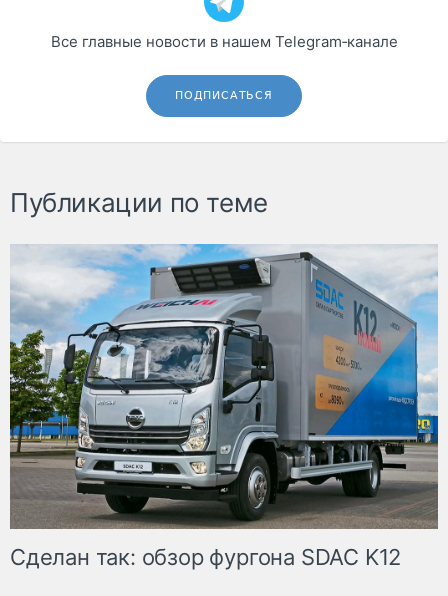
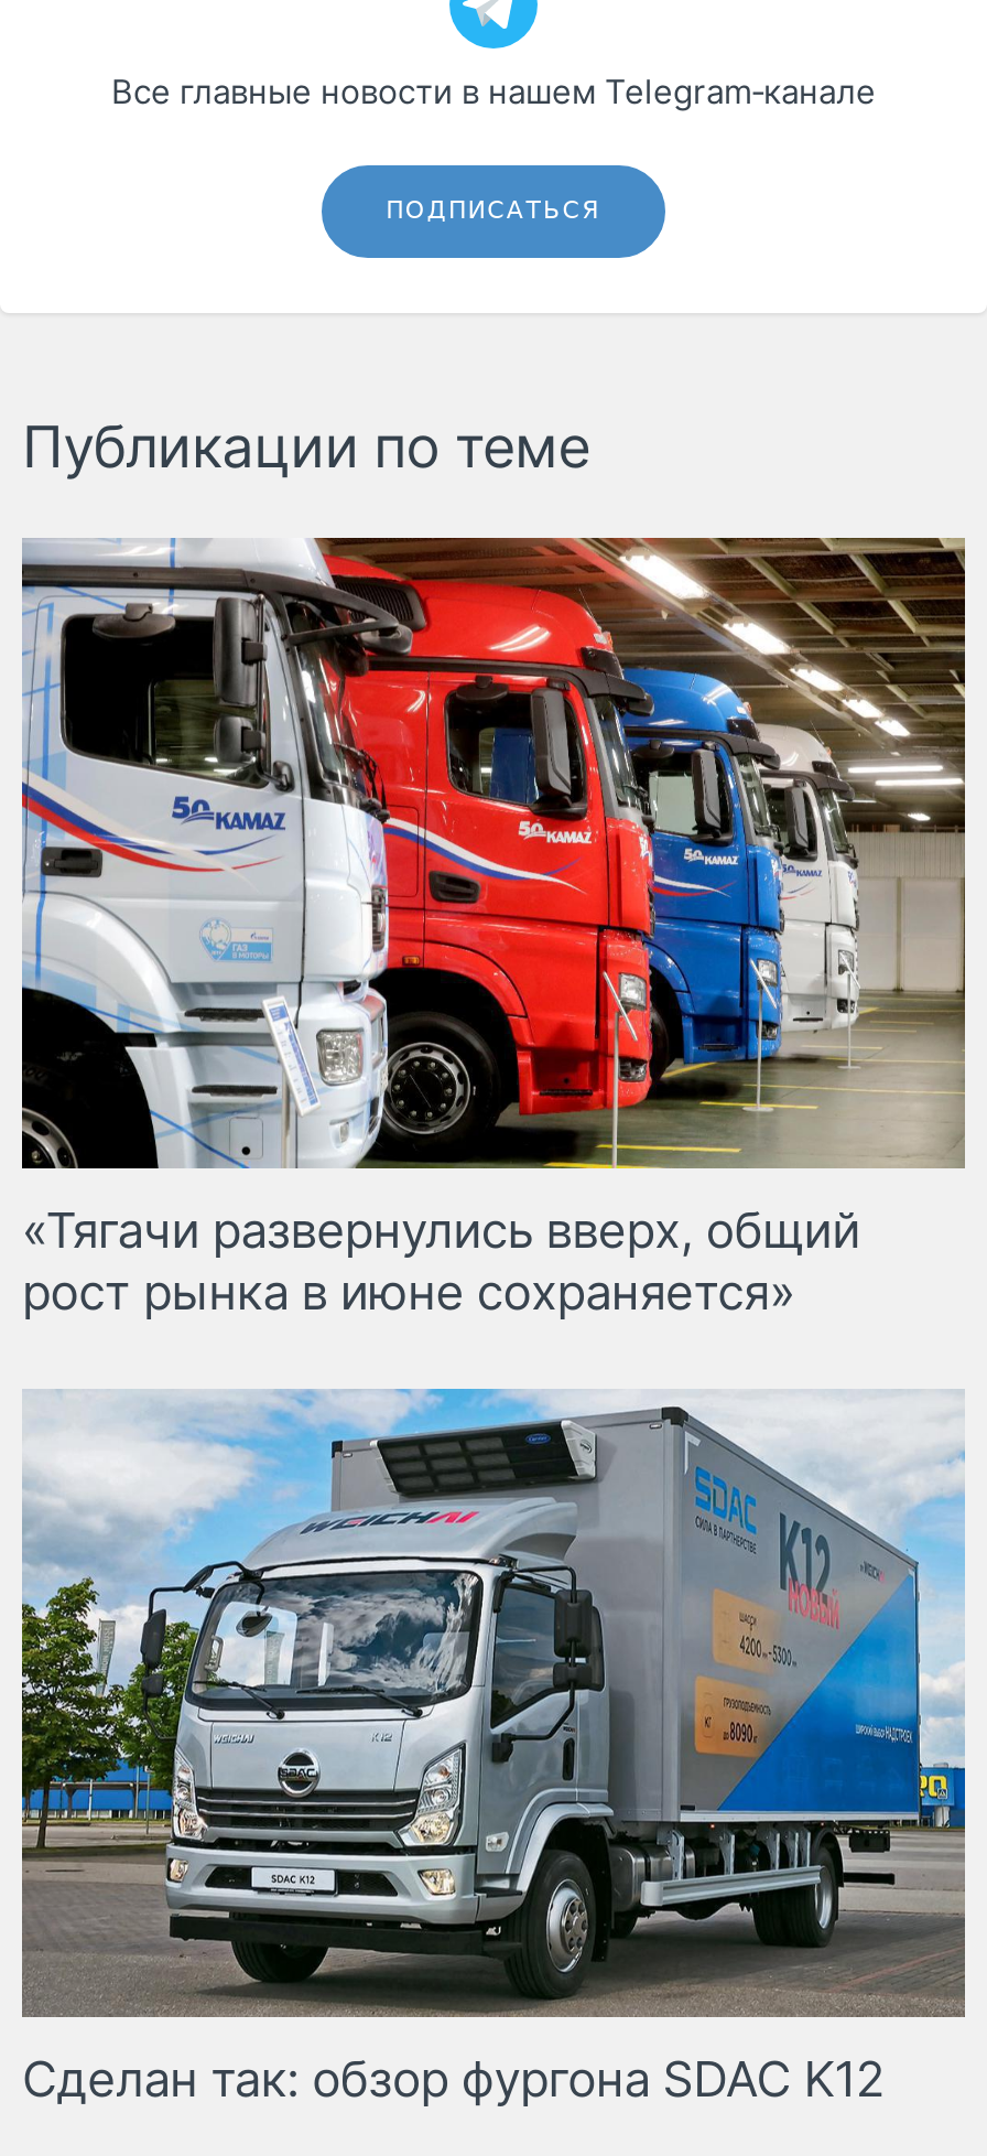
+ [image]
+ «Тягачи развернулись вверх, общий
+ рост рынка в июне сохраняется»
